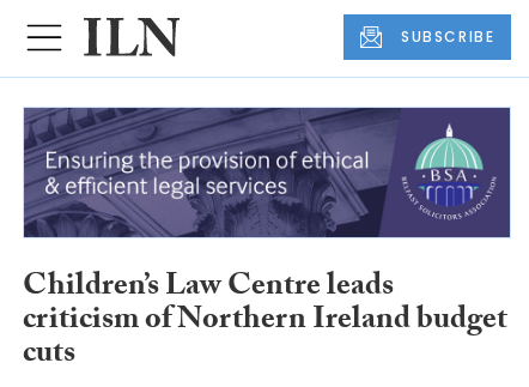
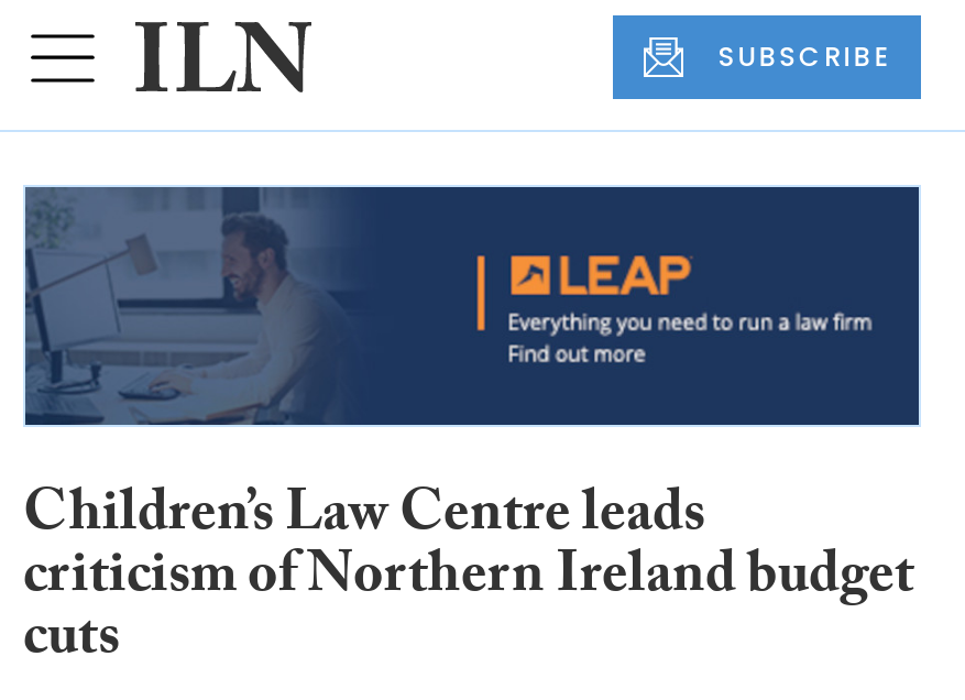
- [image]
+ [image]
